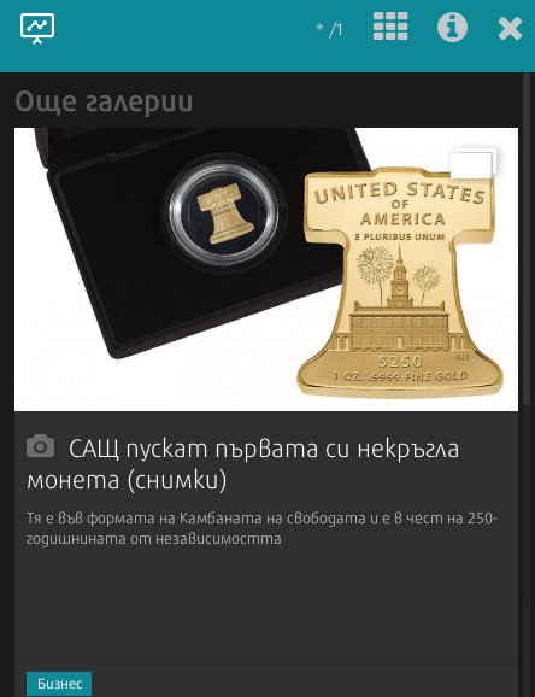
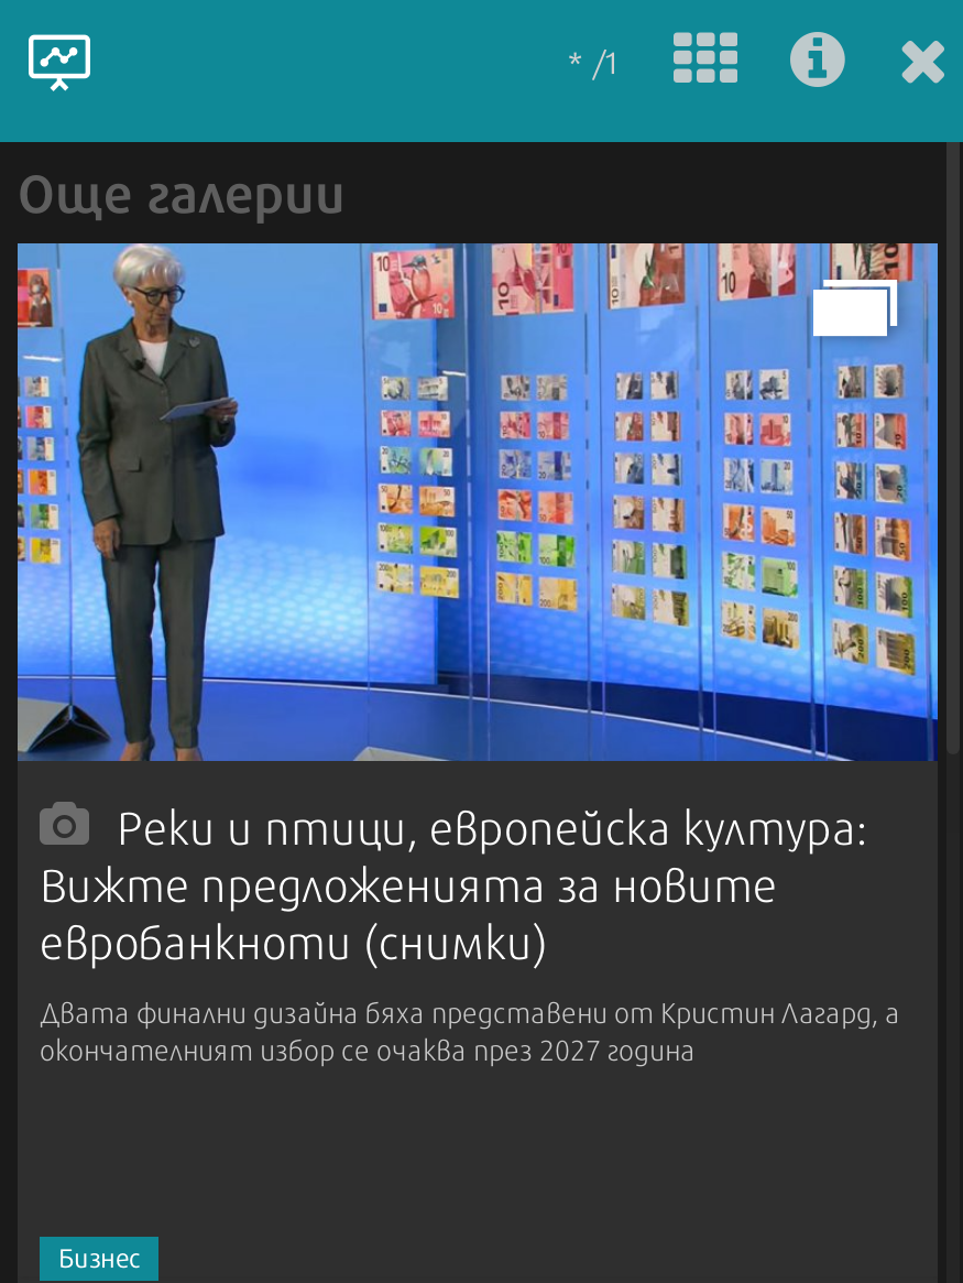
- [image]
- САЩ пускат първата си некръгла
- монета (снимки)
+ [image]
+ Реки и птици, европейска култура:
+ Вижте предложенията за новите
+ евробанкноти (снимки)

- Тя е във формата на Камбаната на свободата и е в чест на 250-
- годишнината от независимостта
+ Двата финални дизайна бяха представени от Кристин Лагард, а
+ окончателният избор се очаква през 2027 година
